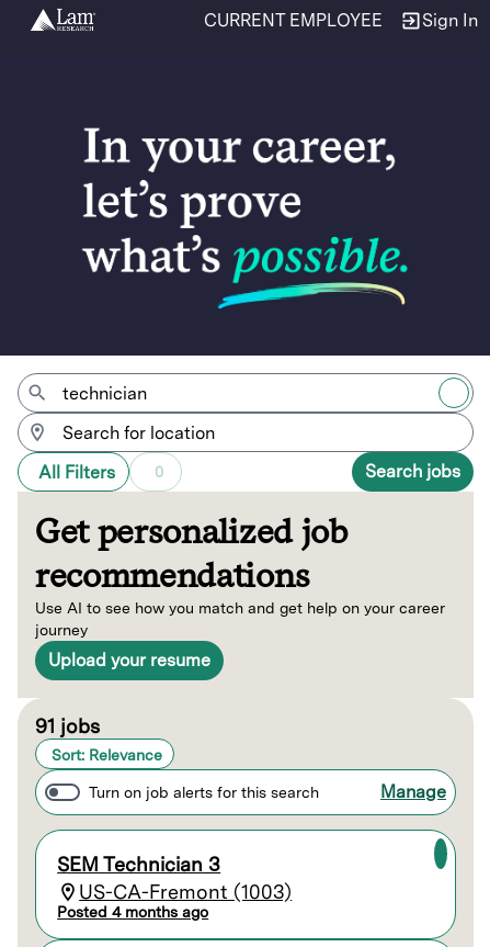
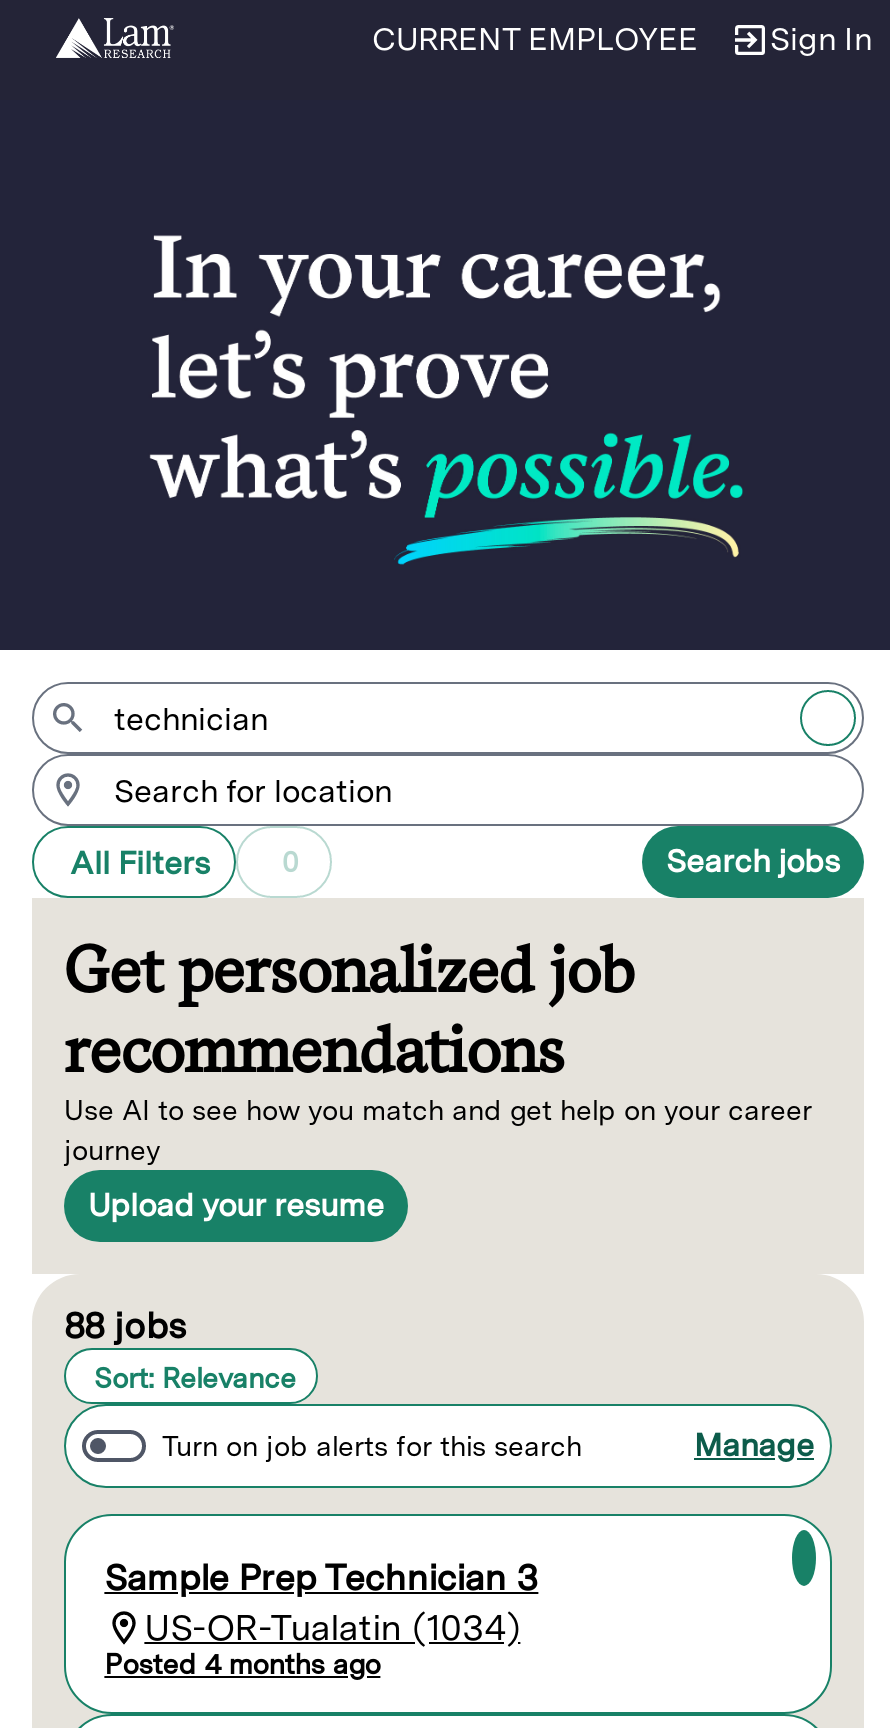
- 91 jobs
+ 88 jobs

- SEM Technician 3
- US-CA-Fremont (1003)
+ Sample Prep Technician 3
+ US-OR-Tualatin (1034)
